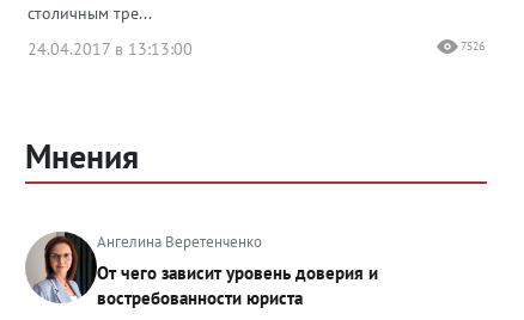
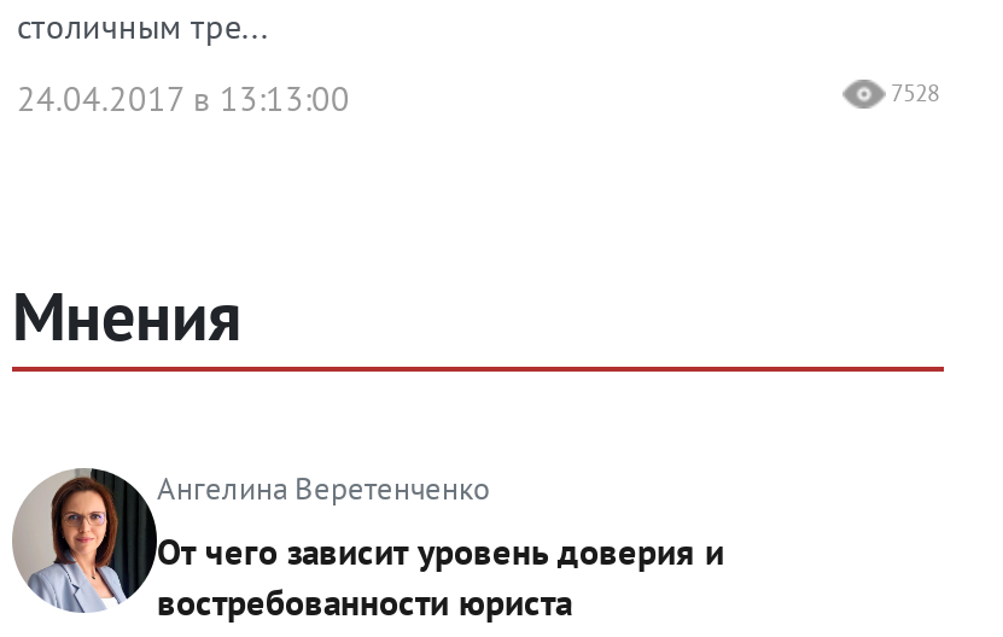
- 7526
+ 7528
